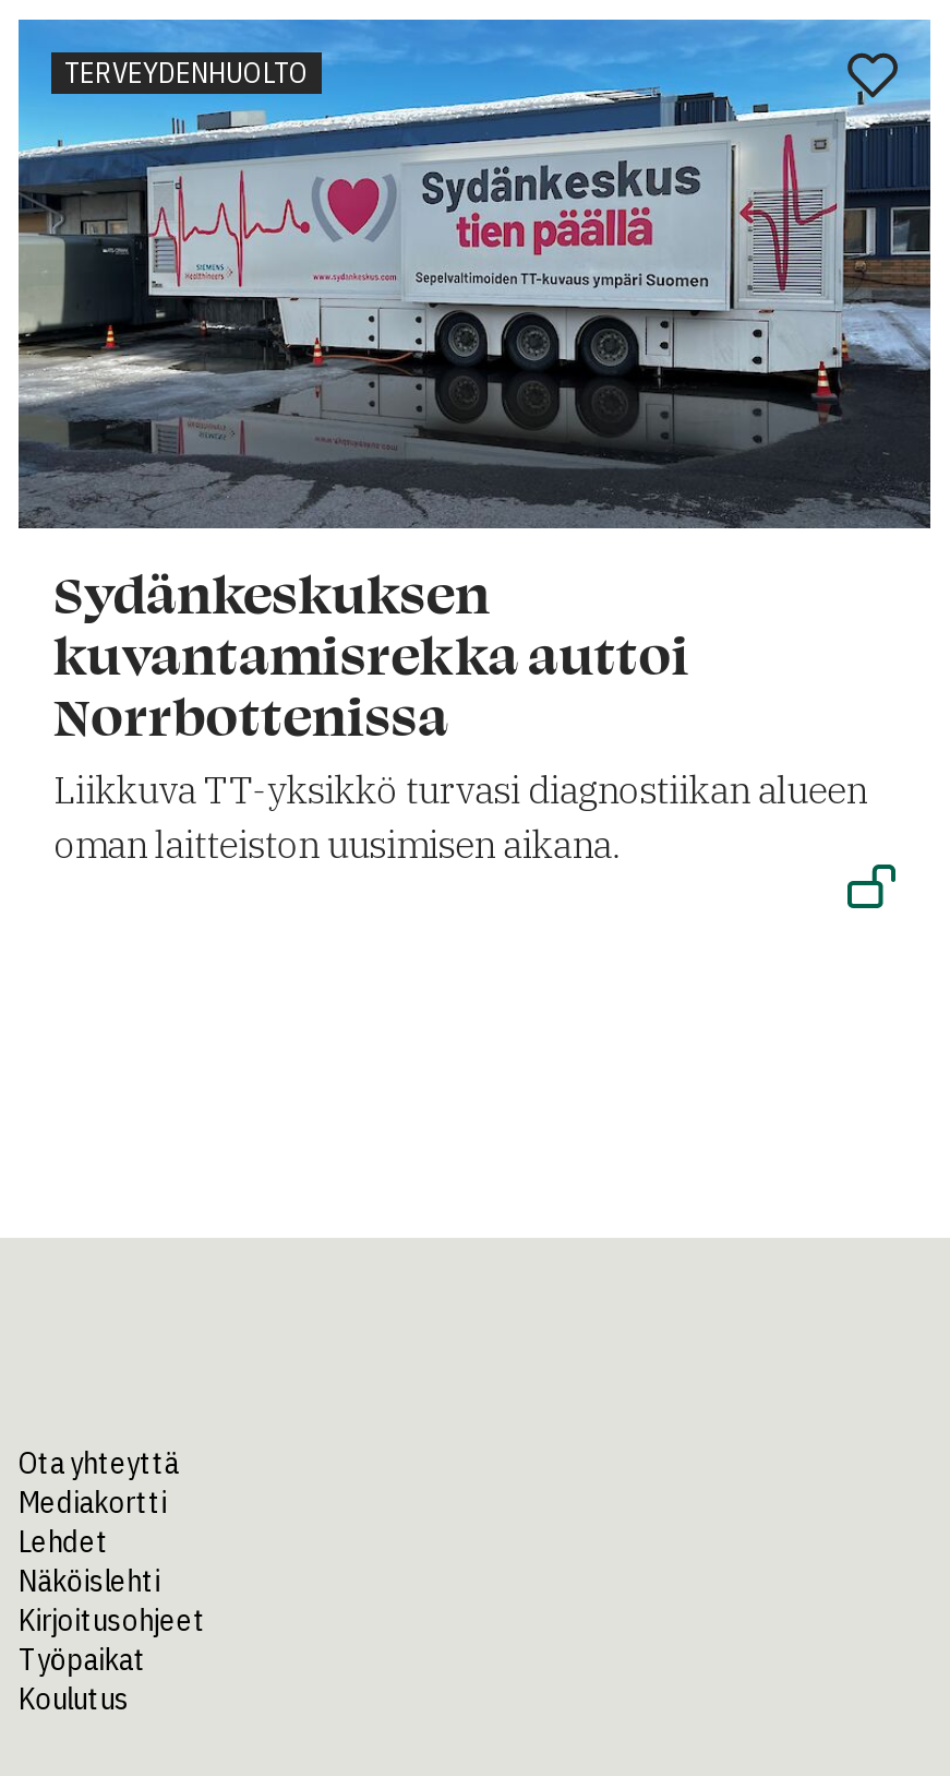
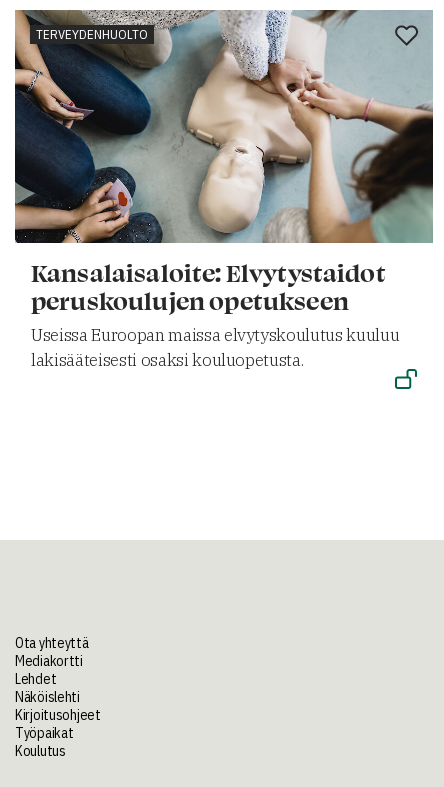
- [image]
- Sydänkeskuksen
- kuvantamisrekka auttoi
- Norrbottenissa
- Liikkuva TT-yksikkö turvasi diagnostiikan alueen
- oman laitteiston uusimisen aikana.
+ [image]
+ Kansalaisaloite: Elvytystaidot
+ peruskoulujen opetukseen
+ Useissa Euroopan maissa elvytyskoulutus kuuluu
+ lakisääteisesti osaksi kouluopetusta.
